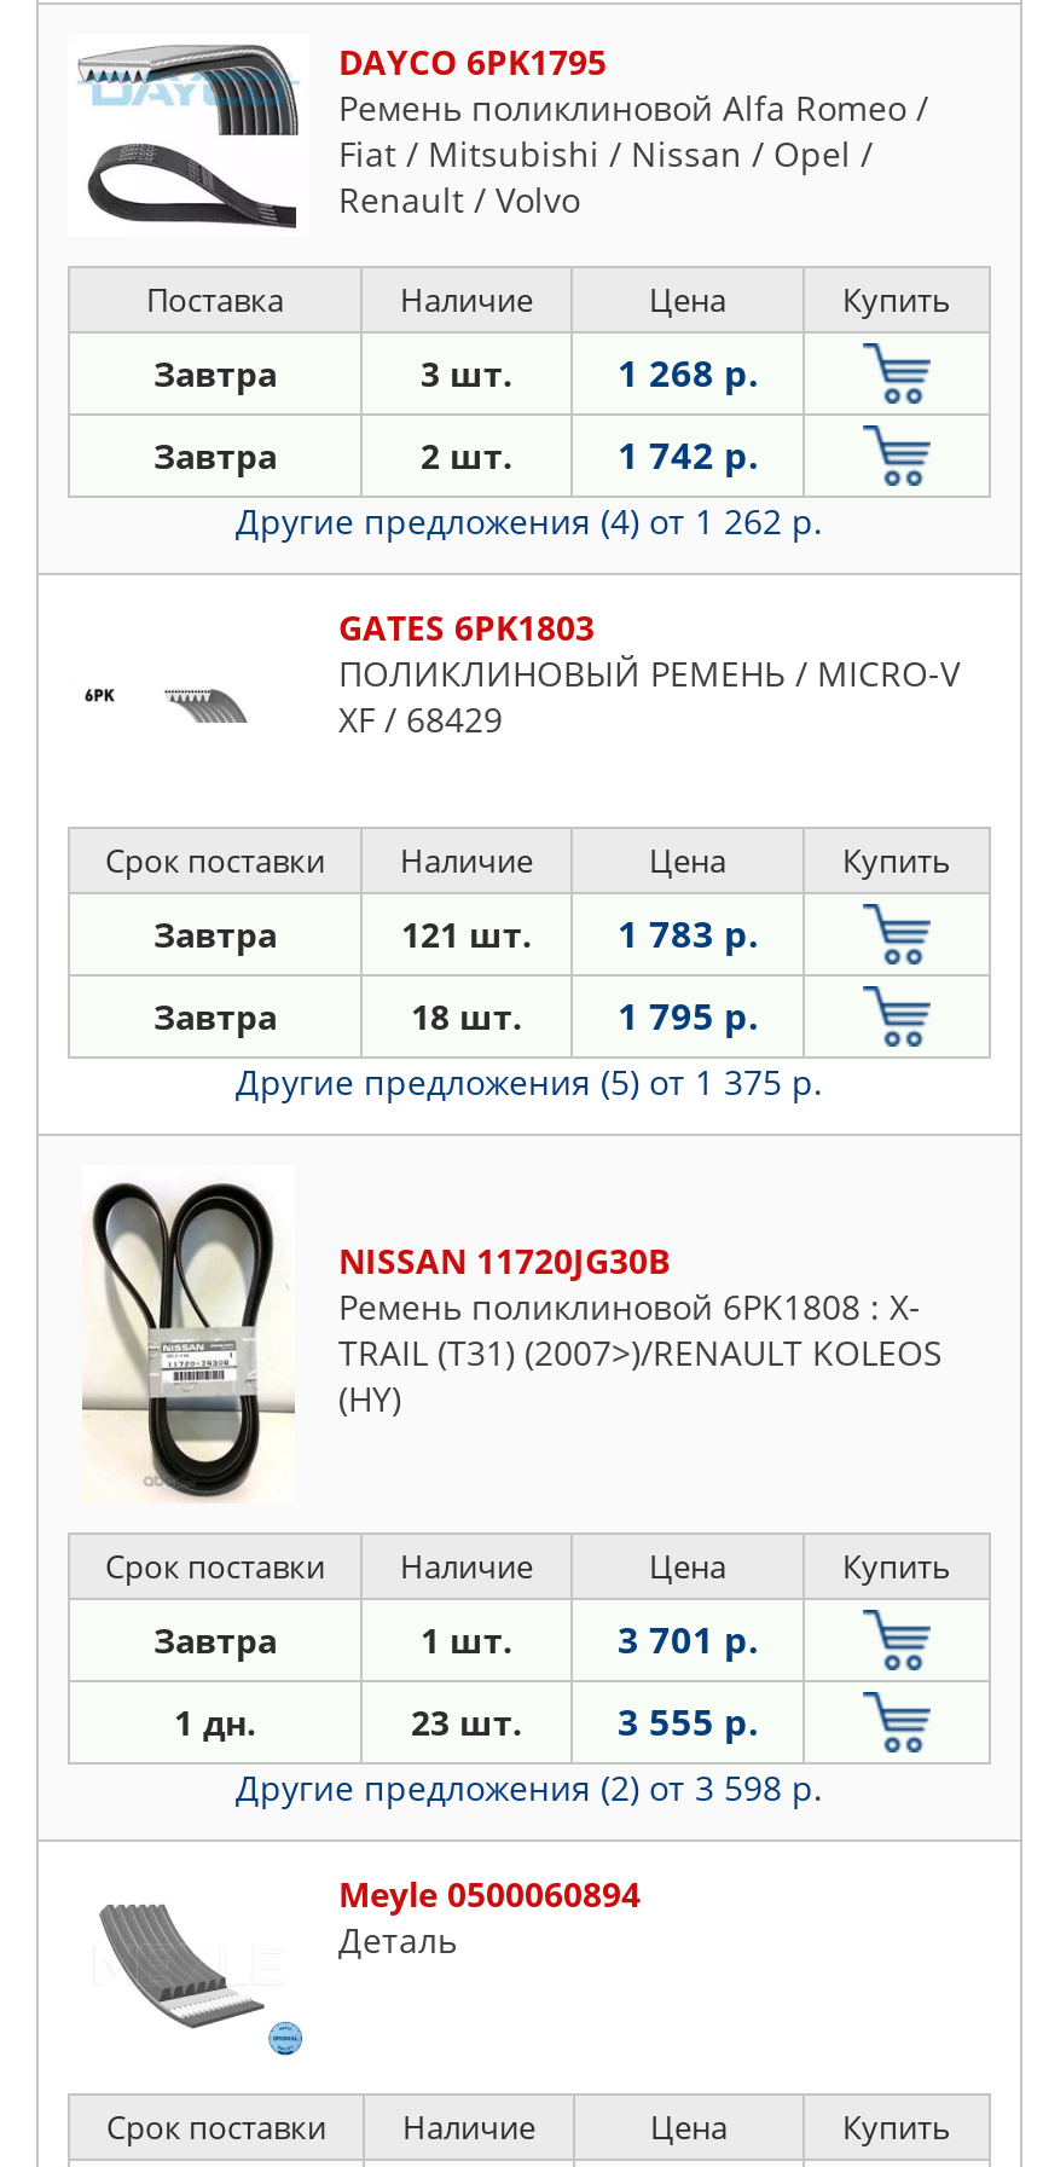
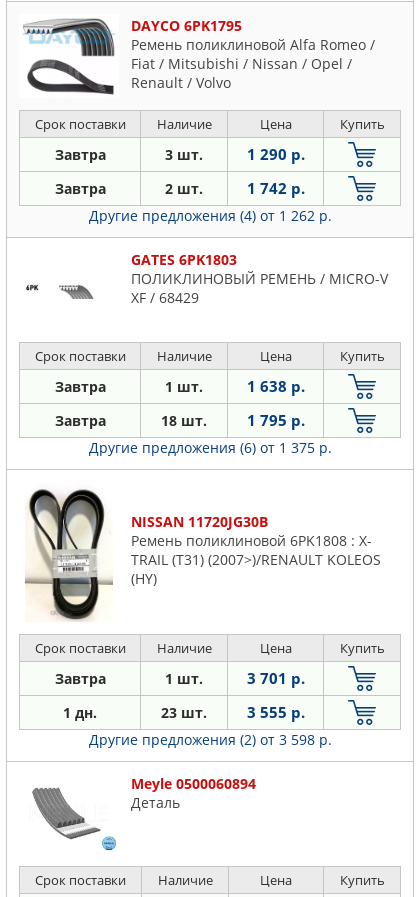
- Поставка
+ Срок поставки

- 1 268 р.
+ 1 290 р.

- 121 шт.
+ 1 шт.

- 1 783 р.
+ 1 638 р.

- Другие предложения (5) от 1 375 р.
+ Другие предложения (6) от 1 375 р.
